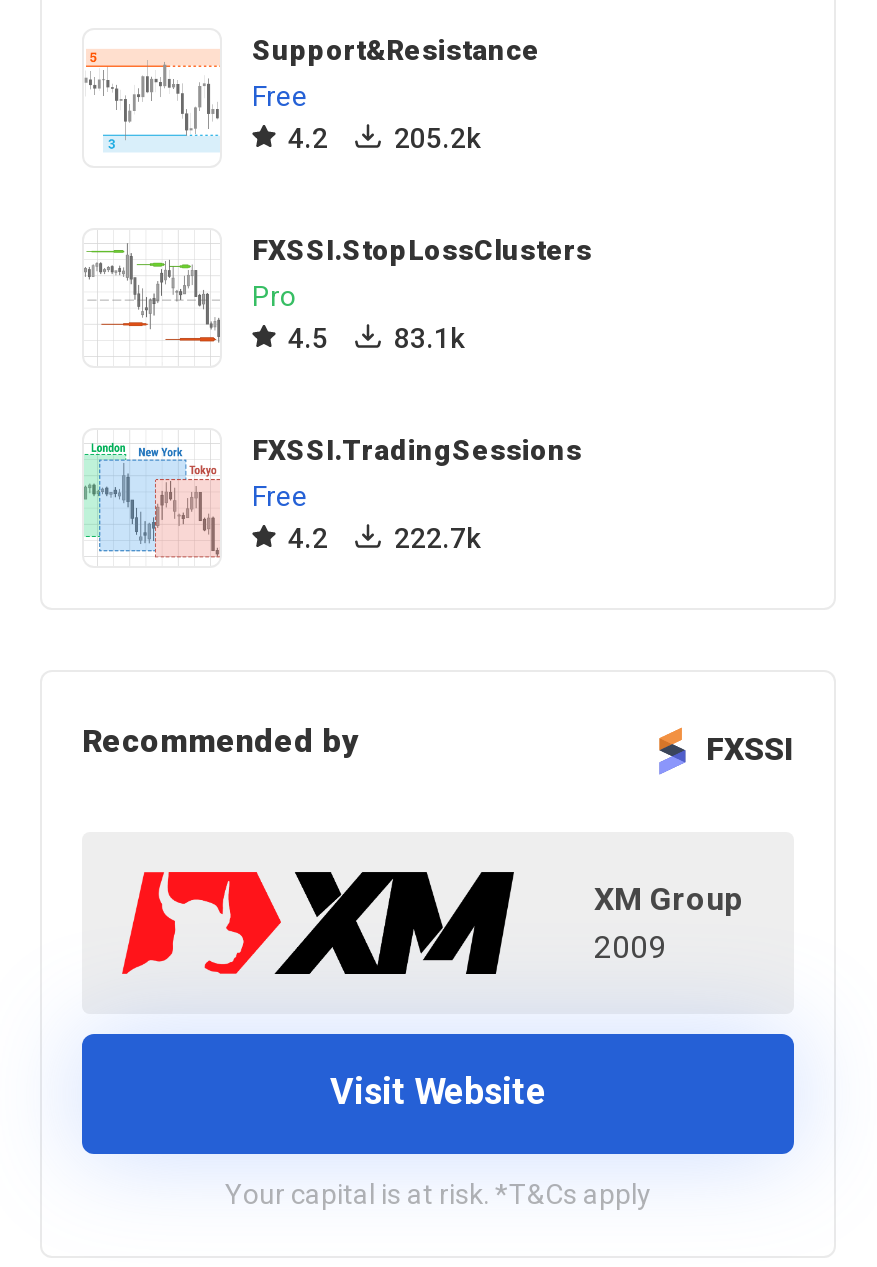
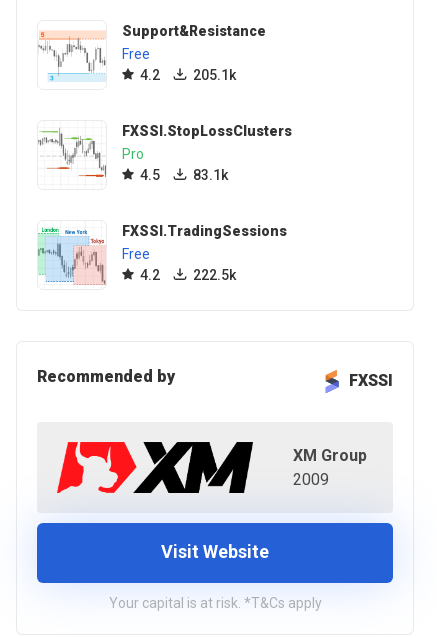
- 205.2k
+ 205.1k

- 222.7k
+ 222.5k
